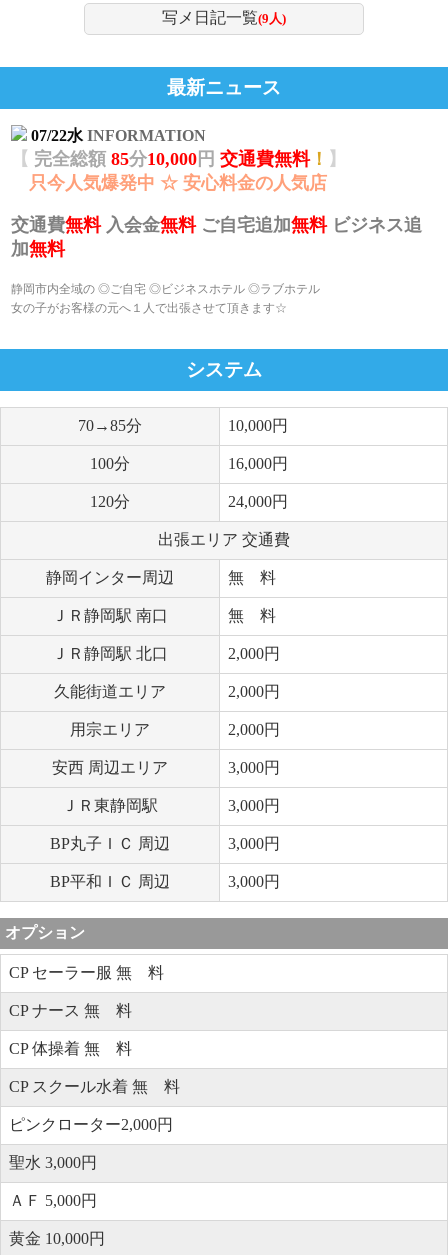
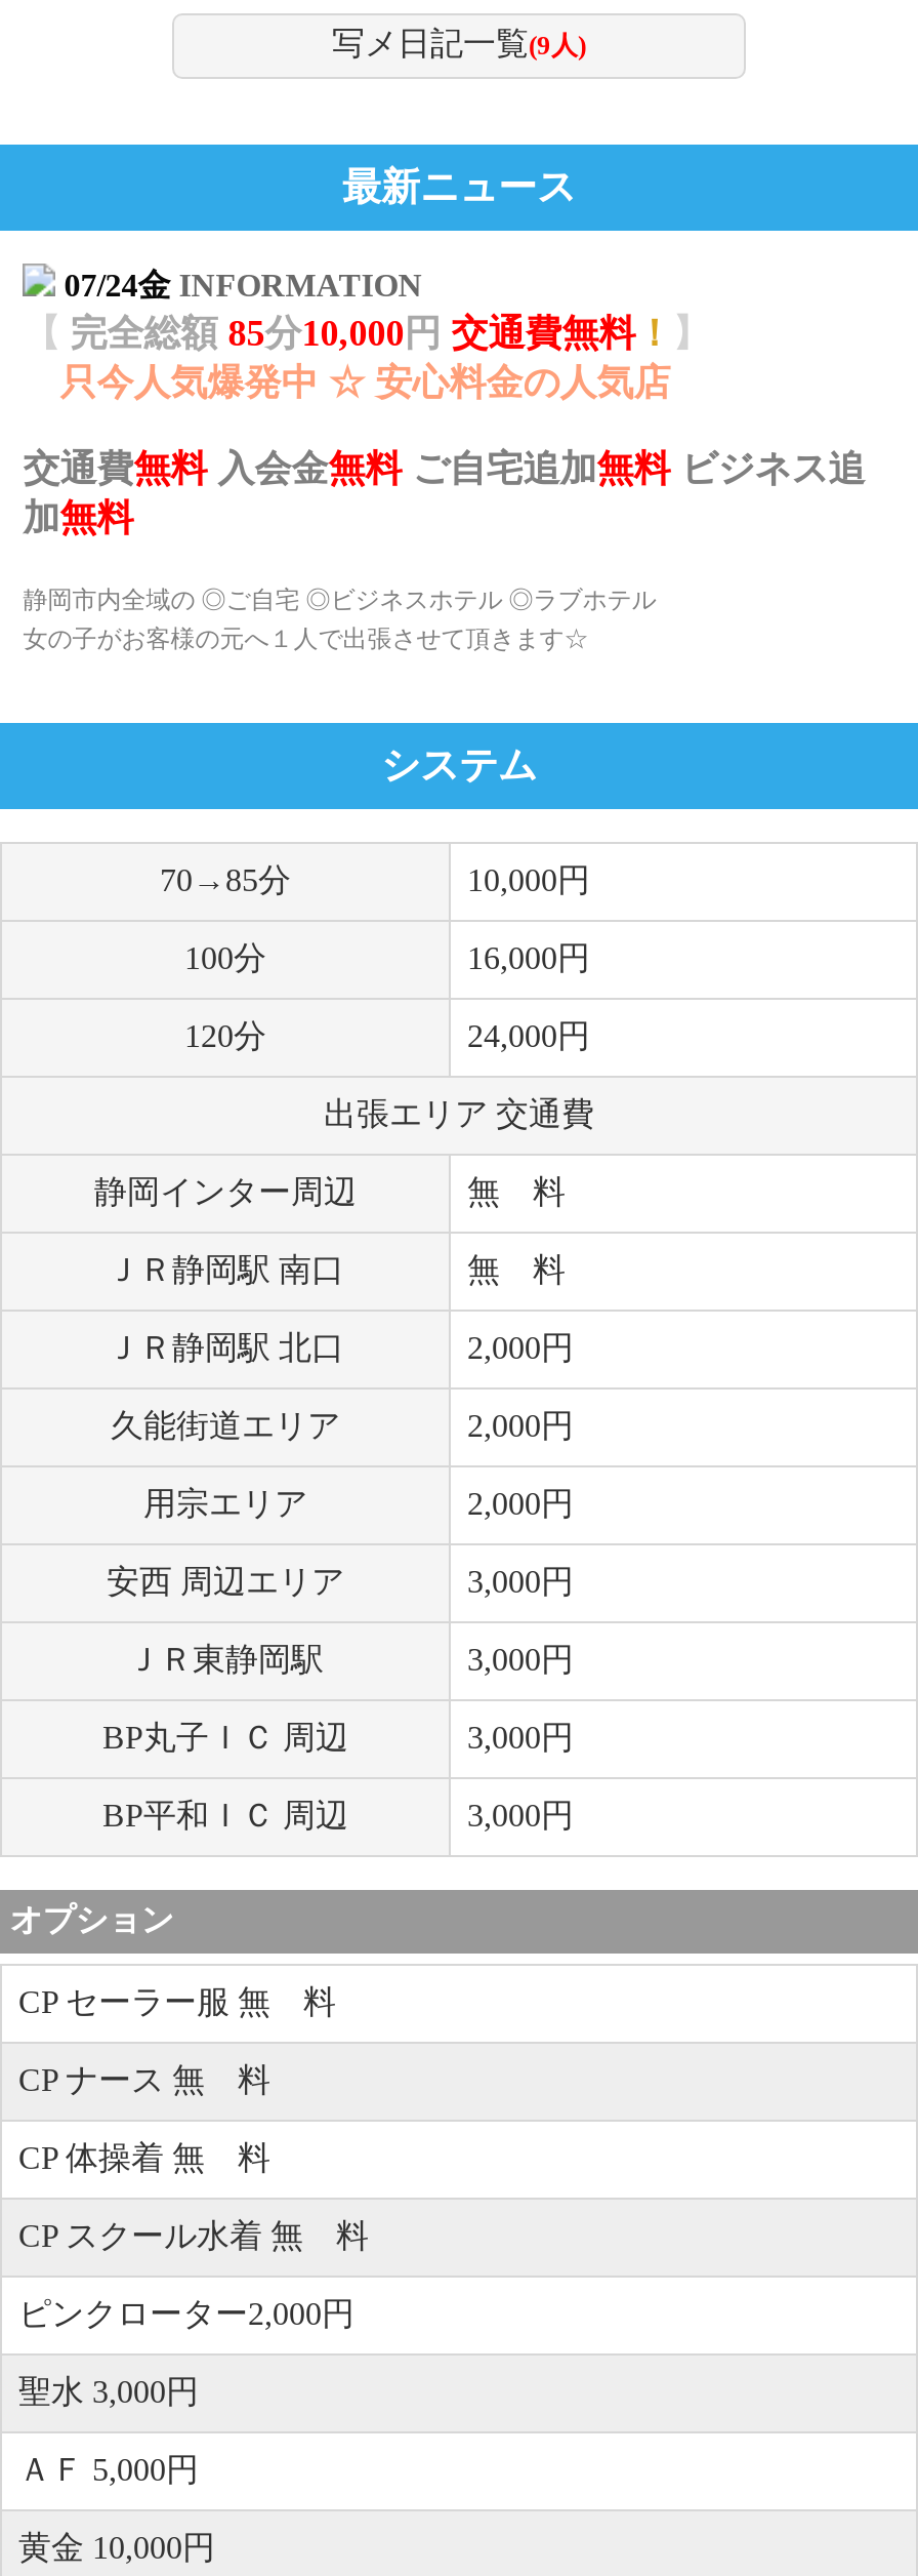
- 07/22水INFORMATION
+ 07/24金INFORMATION
